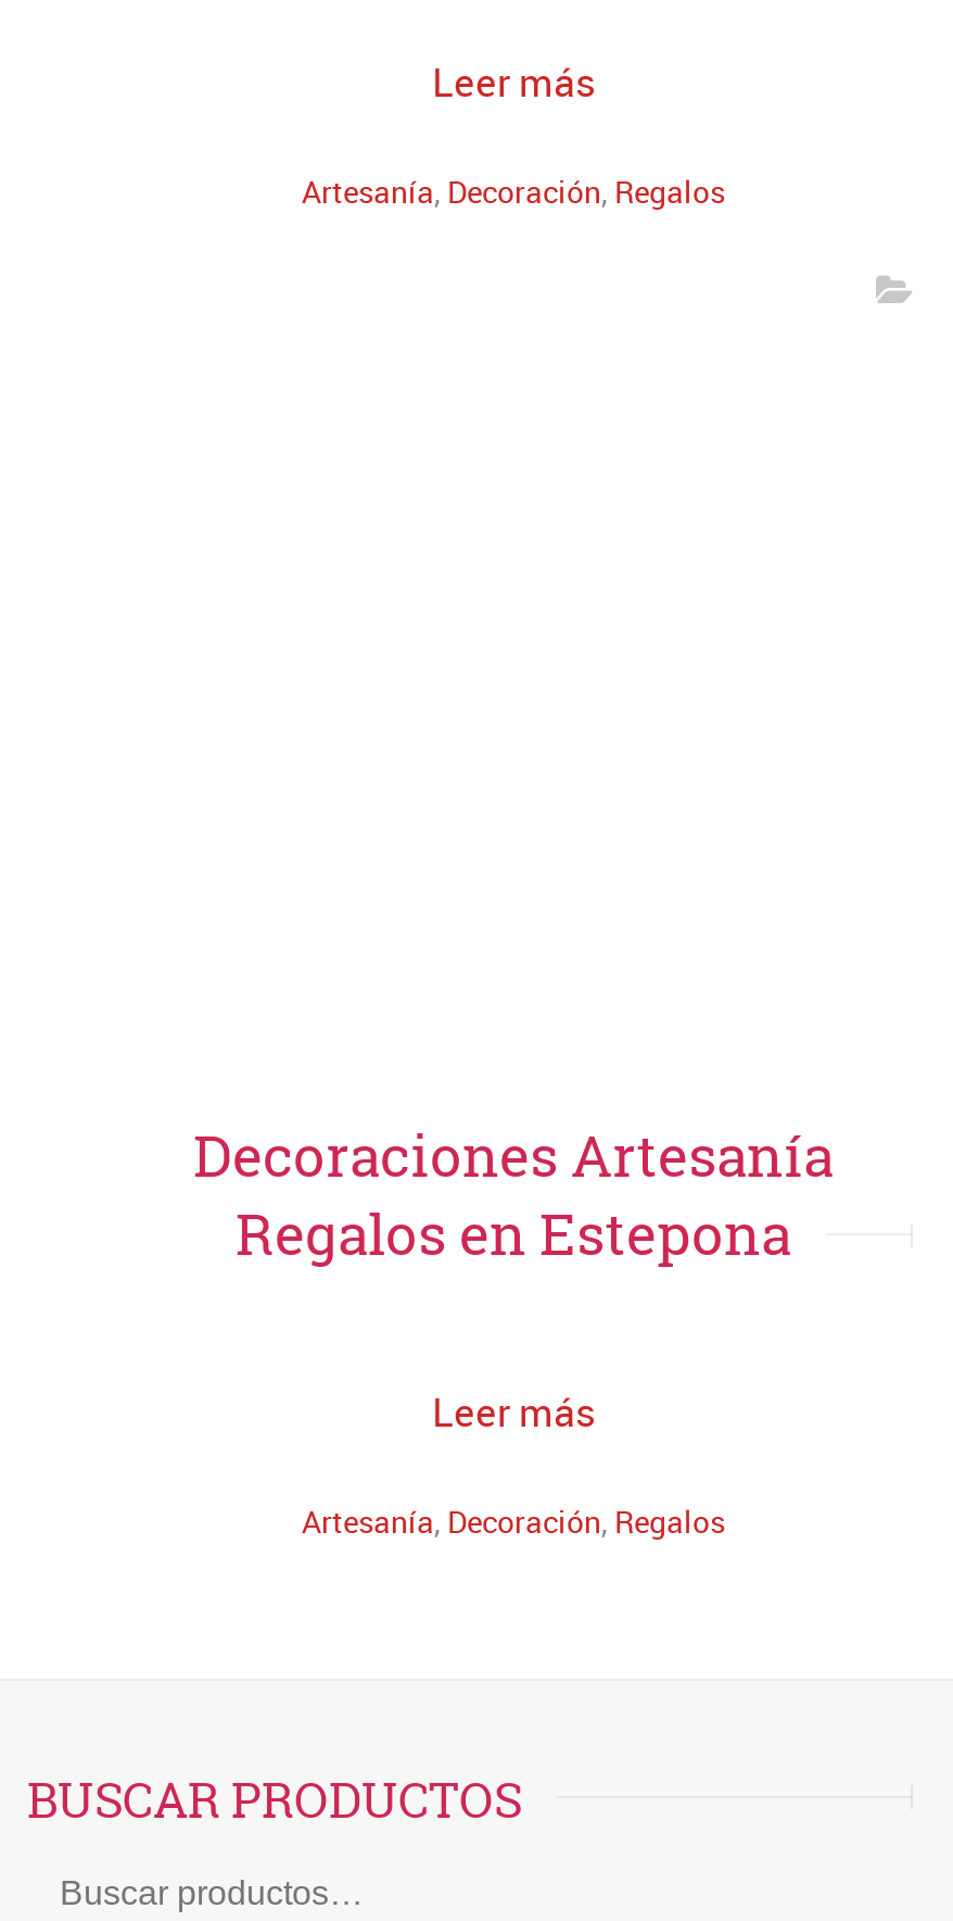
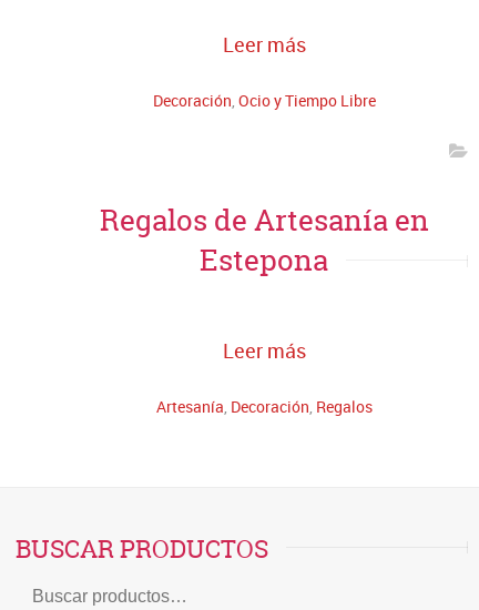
- Artesanía, Decoración, Regalos
+ Decoración, Ocio y Tiempo Libre

- Decoraciones Artesanía
- Regalos en Estepona
+ Regalos de Artesanía en
+ Estepona
